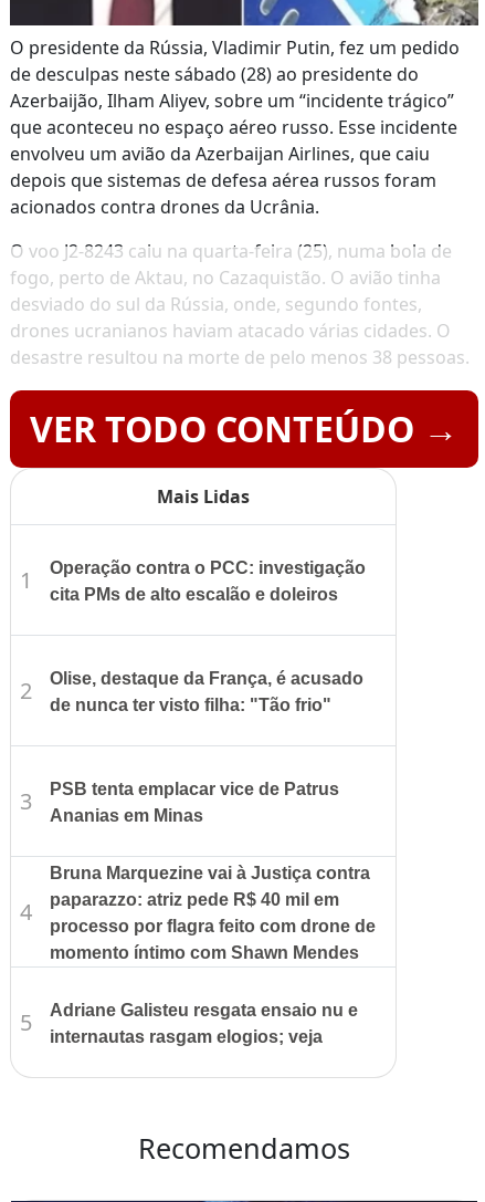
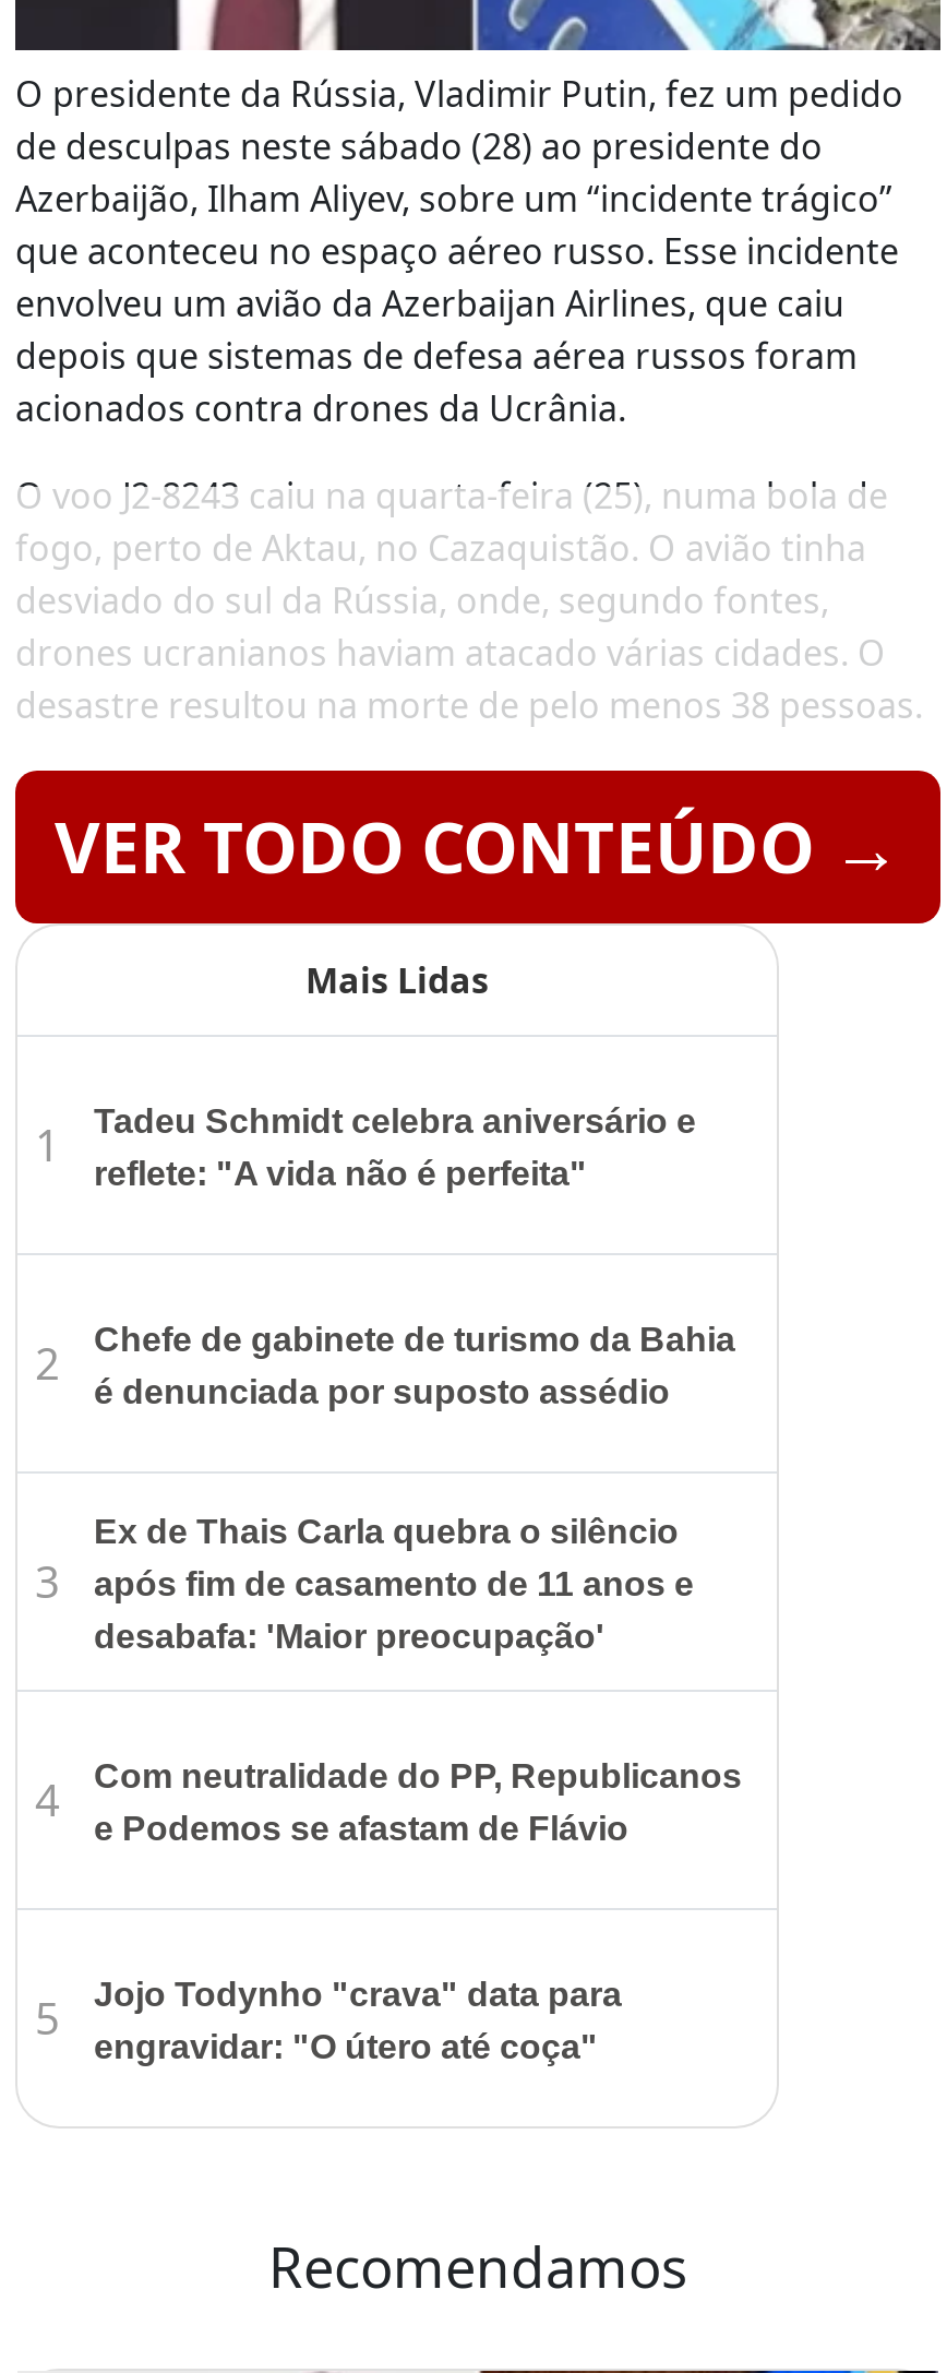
- Operação contra o PCC: investigação
- cita PMs de alto escalão e doleiros
+ Tadeu Schmidt celebra aniversário e
+ reflete: "A vida não é perfeita"

- Olise, destaque da França, é acusado
- de nunca ter visto filha: "Tão frio"
+ Chefe de gabinete de turismo da Bahia
+ é denunciada por suposto assédio

- PSB tenta emplacar vice de Patrus
- Ananias em Minas
+ Ex de Thais Carla quebra o silêncio
+ após fim de casamento de 11 anos e
+ desabafa: 'Maior preocupação'

- Bruna Marquezine vai à Justiça contra
- paparazzo: atriz pede R$ 40 mil em
- processo por flagra feito com drone de
- momento íntimo com Shawn Mendes
+ Com neutralidade do PP, Republicanos
+ e Podemos se afastam de Flávio

- Adriane Galisteu resgata ensaio nu e
- internautas rasgam elogios; veja
+ Jojo Todynho "crava" data para
+ engravidar: "O útero até coça"
